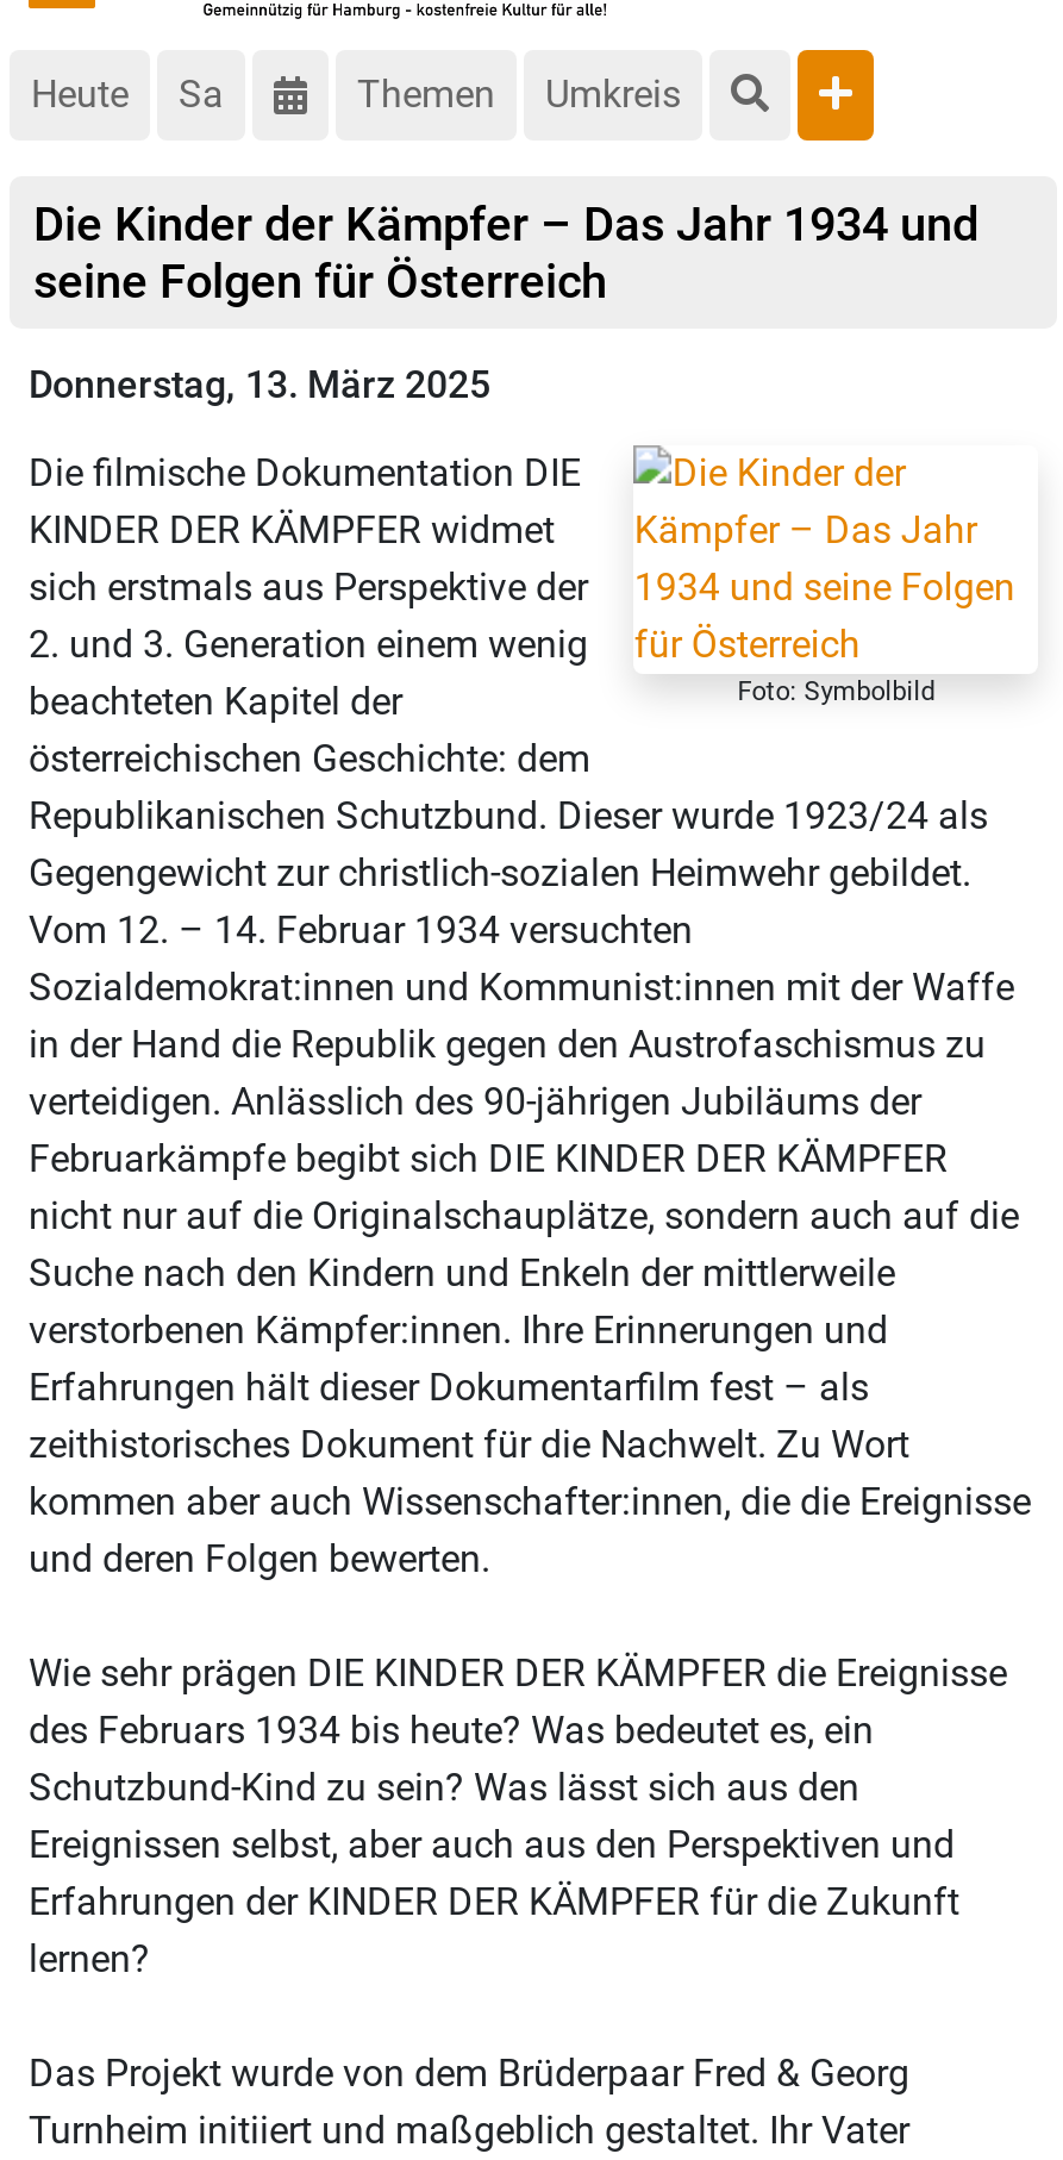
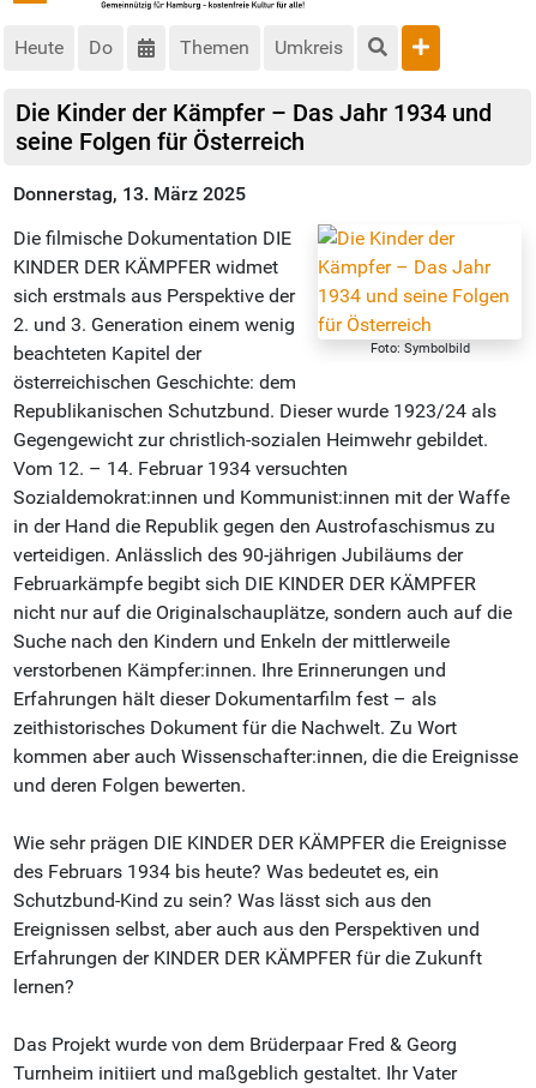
- Sa
+ Do
